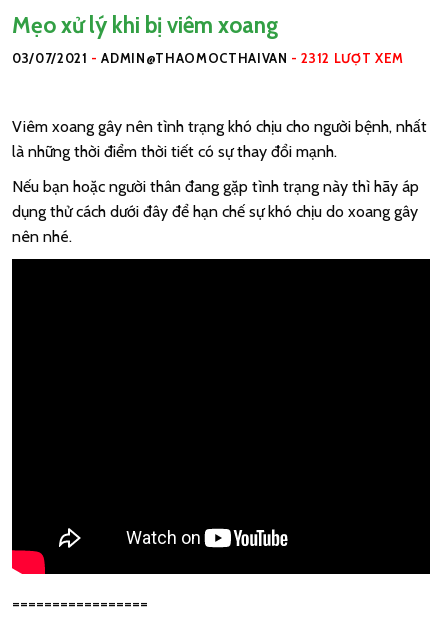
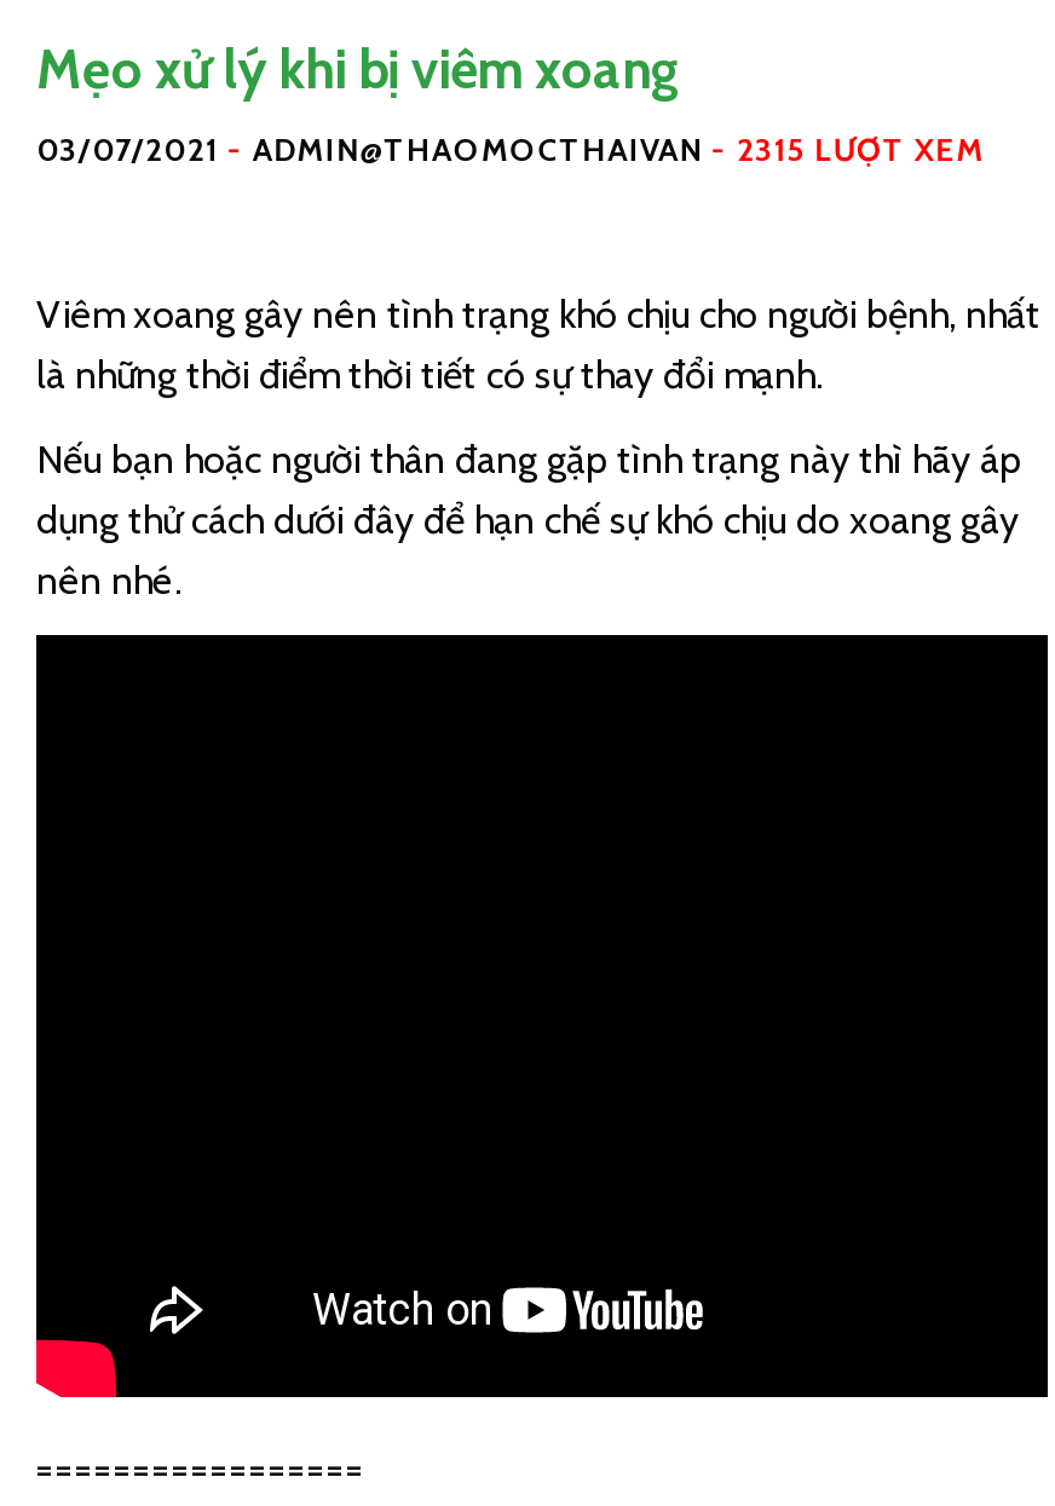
- 03/07/2021 - ADMIN@THAOMOCTHAIVAN - 2312 LƯỢT XEM
+ 03/07/2021 - ADMIN@THAOMOCTHAIVAN - 2315 LƯỢT XEM
